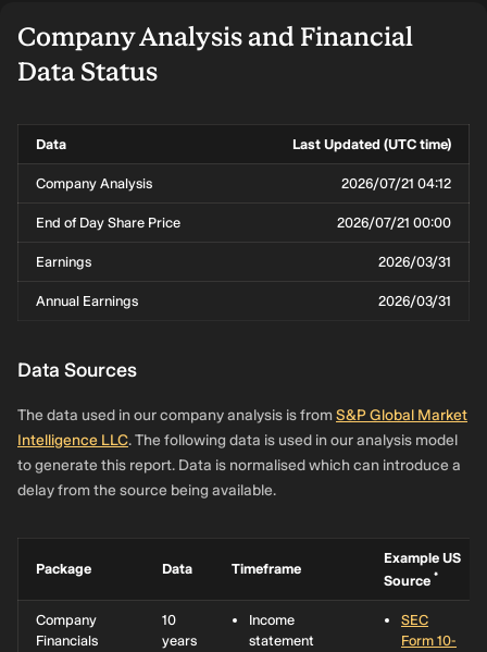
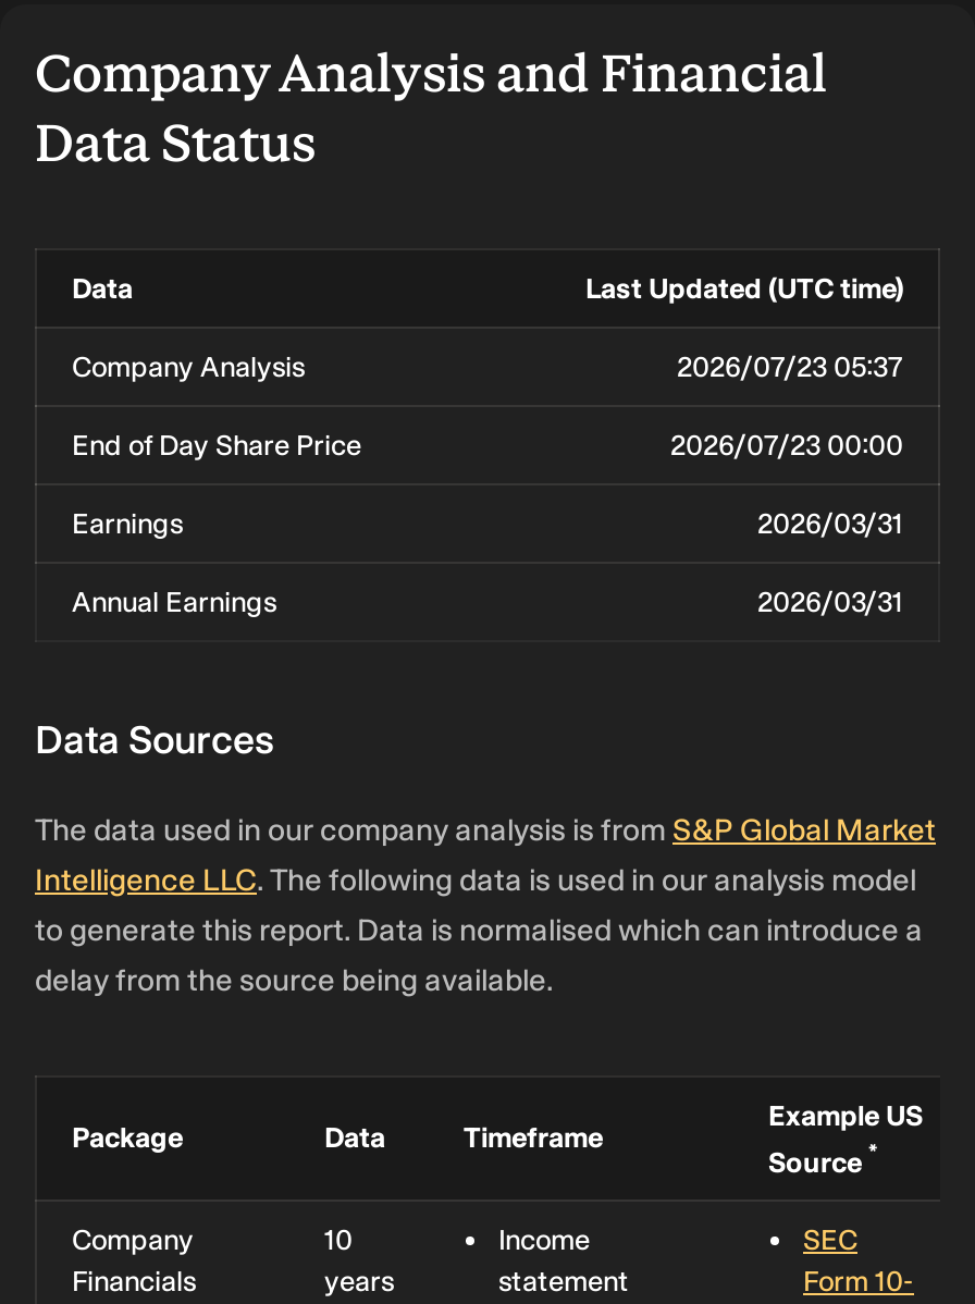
- 2026/07/21 04:12
+ 2026/07/23 05:37

- 2026/07/21 00:00
+ 2026/07/23 00:00
